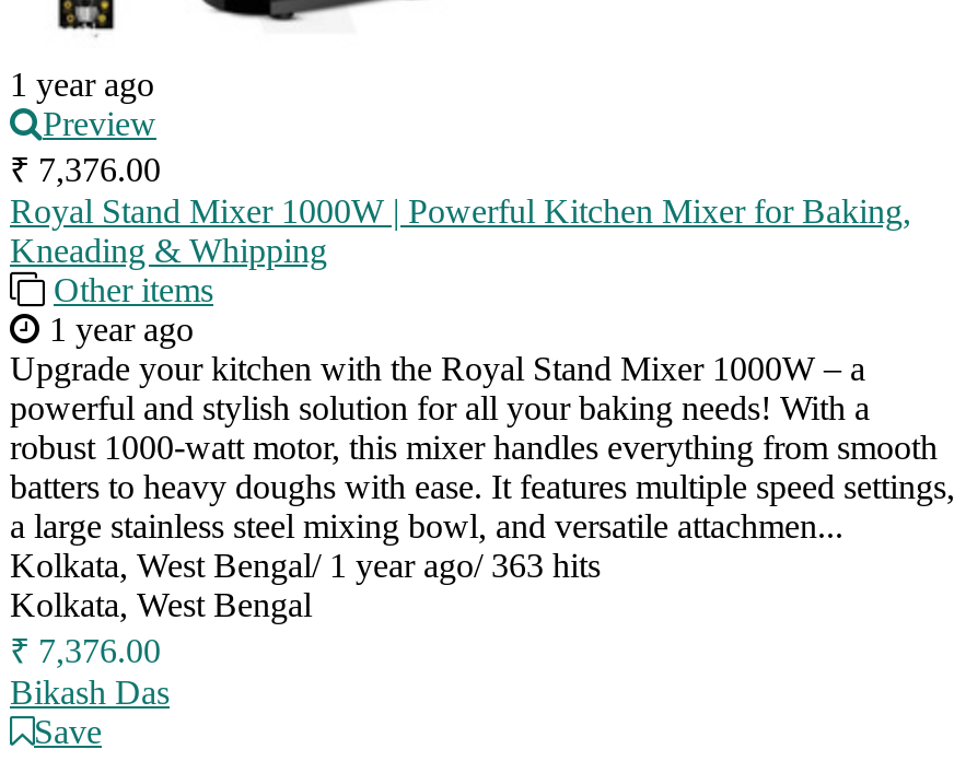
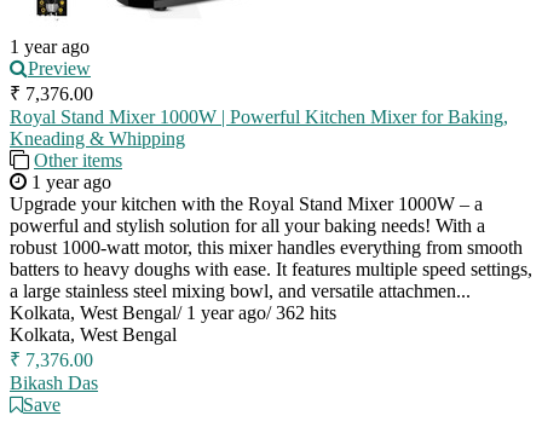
- Kolkata, West Bengal/ 1 year ago/ 363 hits
+ Kolkata, West Bengal/ 1 year ago/ 362 hits
